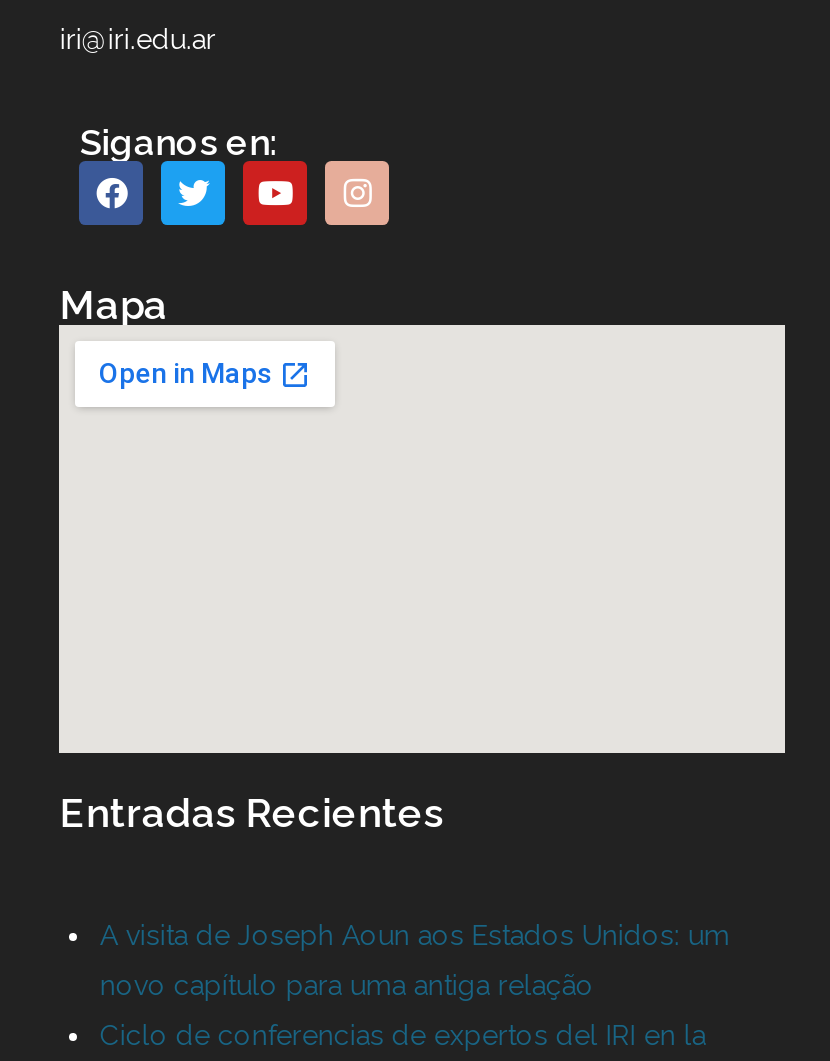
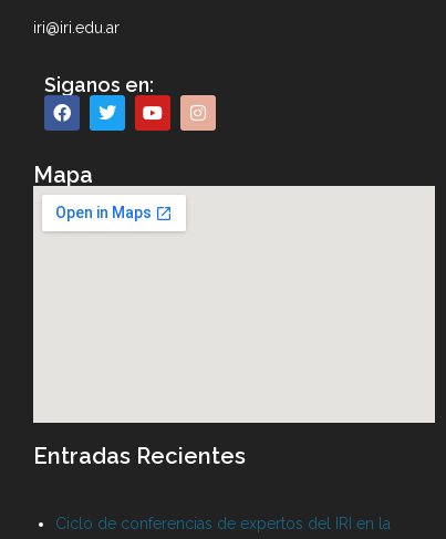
- A visita de Joseph Aoun aos Estados Unidos: um
- novo capítulo para uma antiga relação
